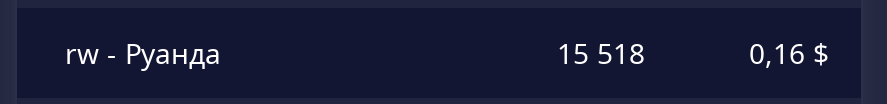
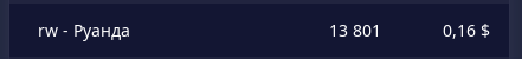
- 15 518
+ 13 801
